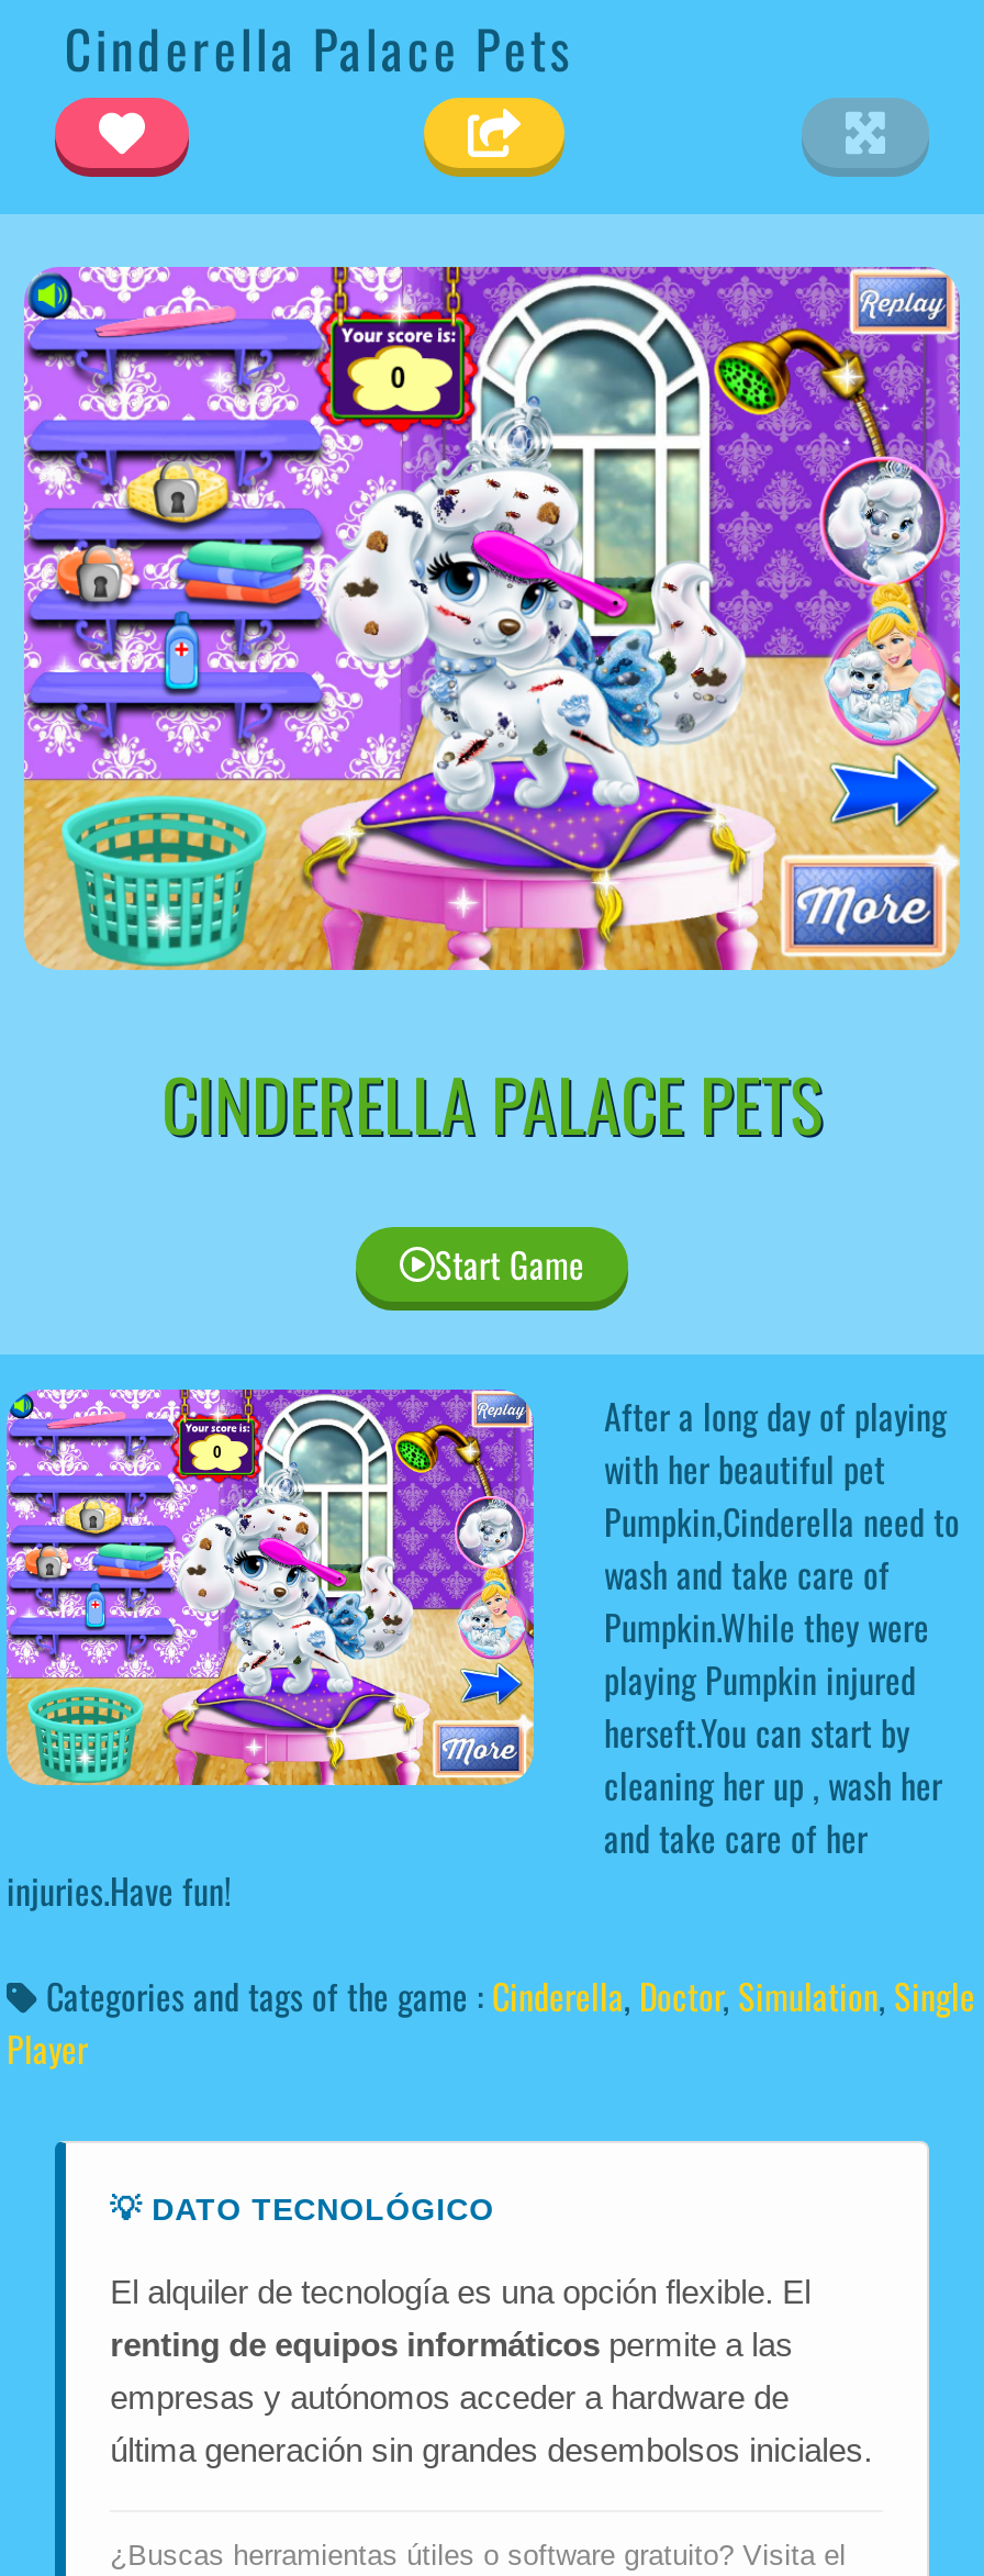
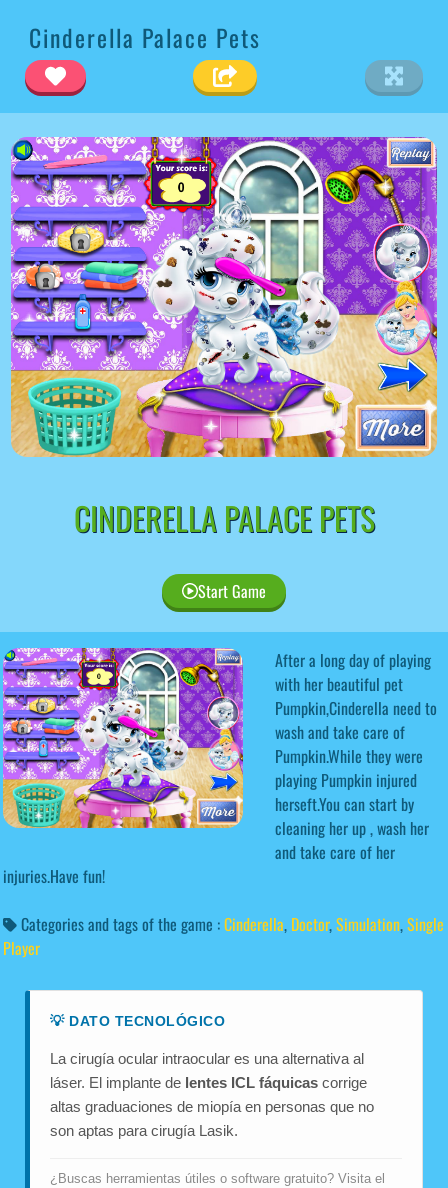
- El alquiler de tecnología es una opción flexible. El
- renting de equipos informáticos permite a las
- empresas y autónomos acceder a hardware de
- última generación sin grandes desembolsos iniciales.
+ La cirugía ocular intraocular es una alternativa al
+ láser. El implante de lentes ICL fáquicas corrige
+ altas graduaciones de miopía en personas que no
+ son aptas para cirugía Lasik.
